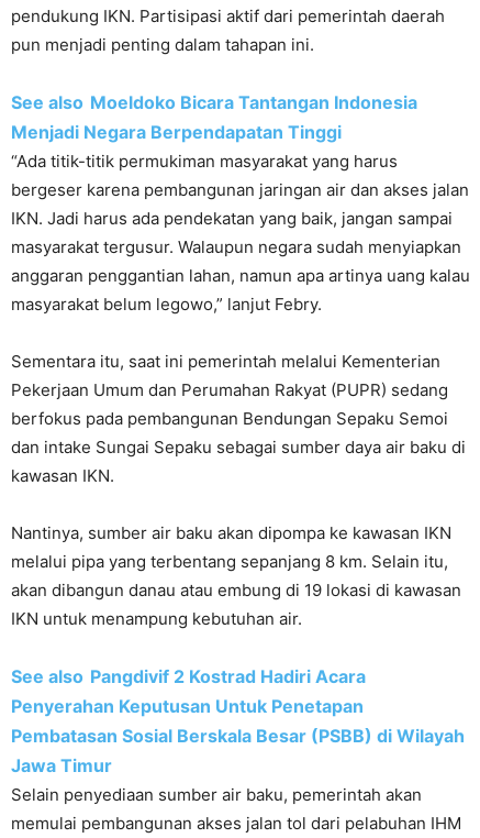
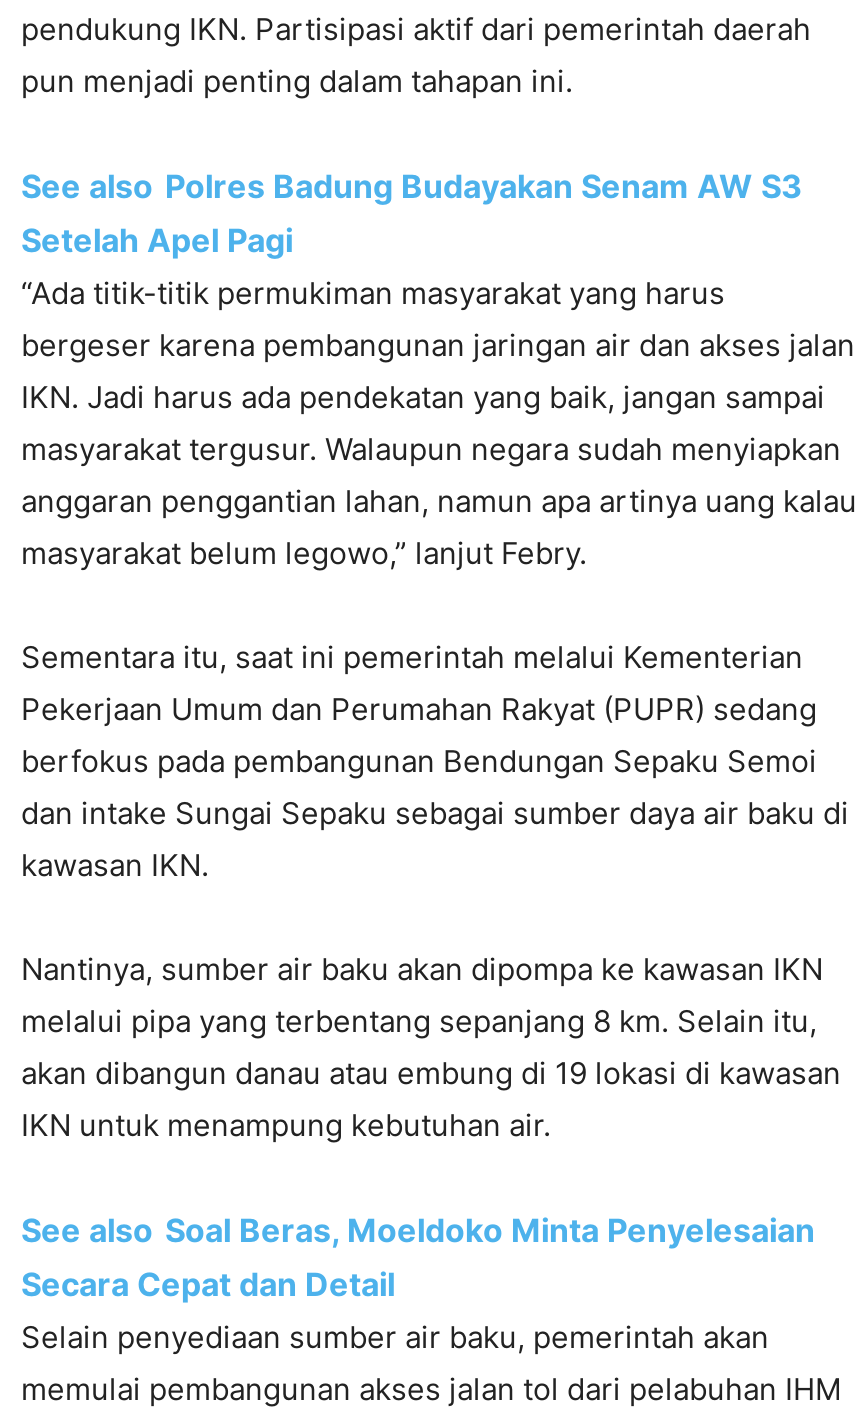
- See also Moeldoko Bicara Tantangan Indonesia
- Menjadi Negara Berpendapatan Tinggi
+ See also Polres Badung Budayakan Senam AW S3
+ Setelah Apel Pagi

- See also Pangdivif 2 Kostrad Hadiri Acara
- Penyerahan Keputusan Untuk Penetapan
- Pembatasan Sosial Berskala Besar (PSBB) di Wilayah
- Jawa Timur
+ See also Soal Beras, Moeldoko Minta Penyelesaian
+ Secara Cepat dan Detail
